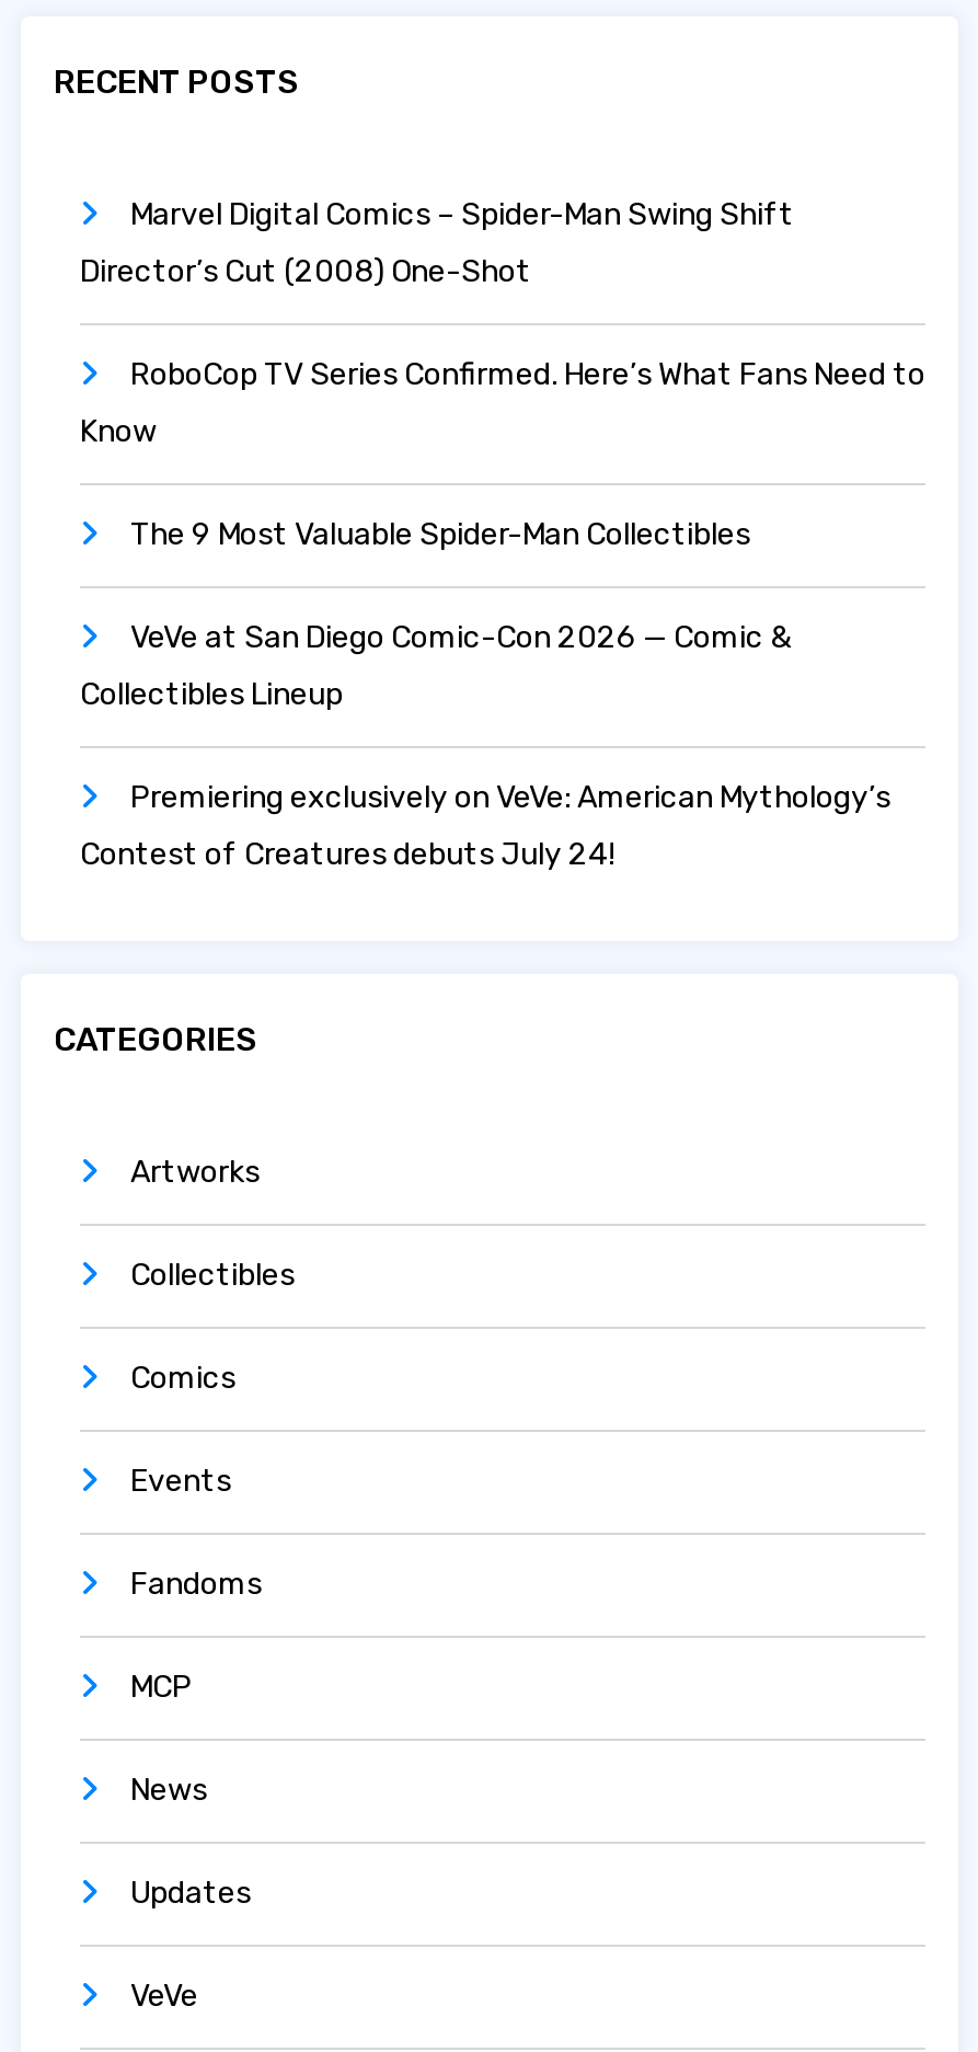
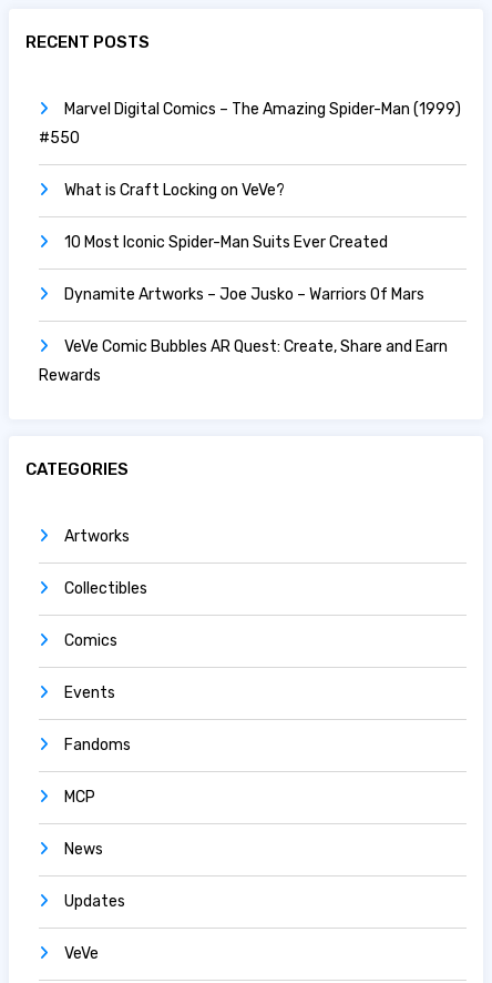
- Marvel Digital Comics – Spider-Man Swing Shift
- Director’s Cut (2008) One-Shot
- RoboCop TV Series Confirmed. Here’s What Fans Need to
- Know
- The 9 Most Valuable Spider-Man Collectibles
- VeVe at San Diego Comic-Con 2026 — Comic &
- Collectibles Lineup
- Premiering exclusively on VeVe: American Mythology’s
- Contest of Creatures debuts July 24!
+ Marvel Digital Comics – The Amazing Spider-Man (1999)
+ #550
+ What is Craft Locking on VeVe?
+ 10 Most Iconic Spider-Man Suits Ever Created
+ Dynamite Artworks – Joe Jusko – Warriors Of Mars
+ VeVe Comic Bubbles AR Quest: Create, Share and Earn
+ Rewards
